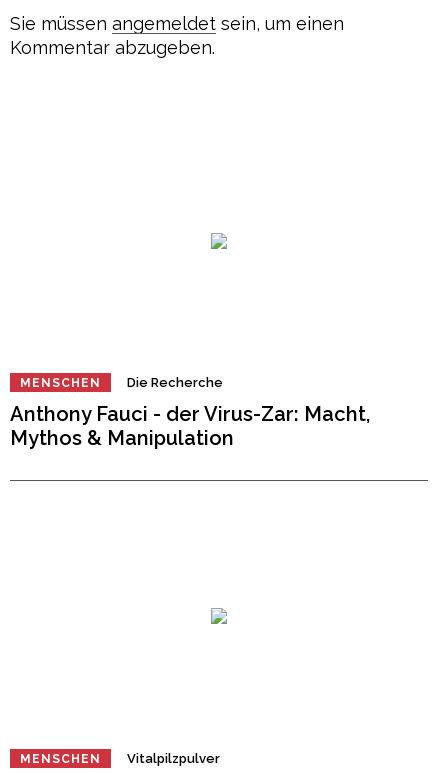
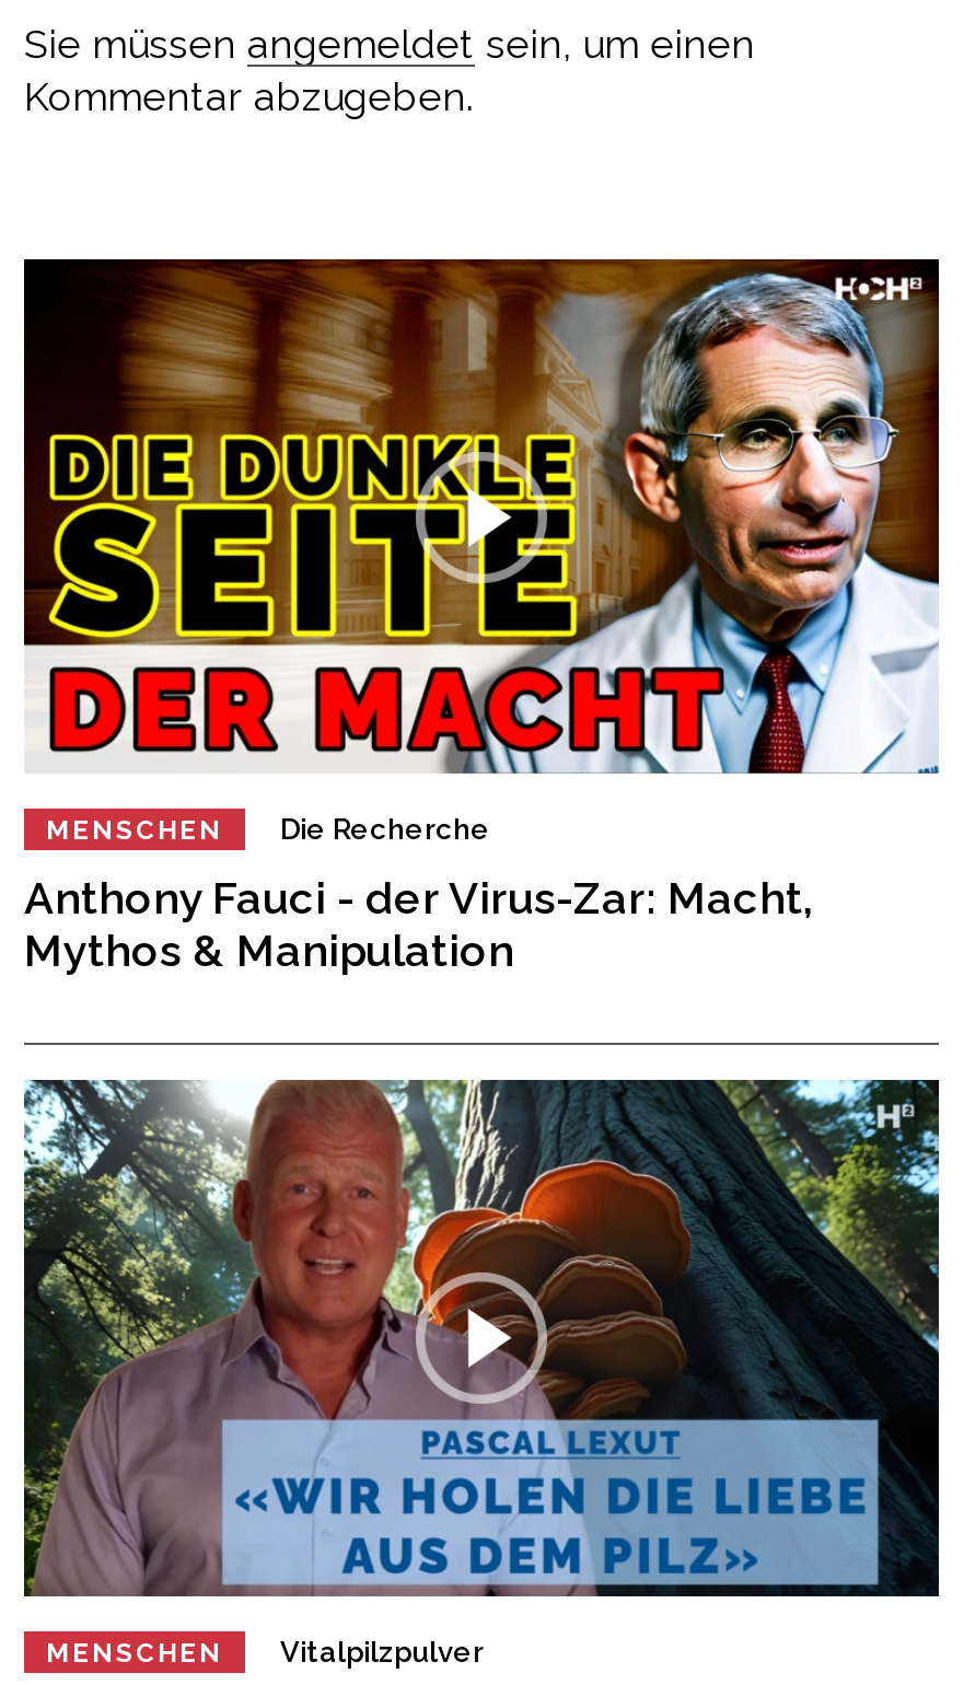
+ [image]

+ [image]
